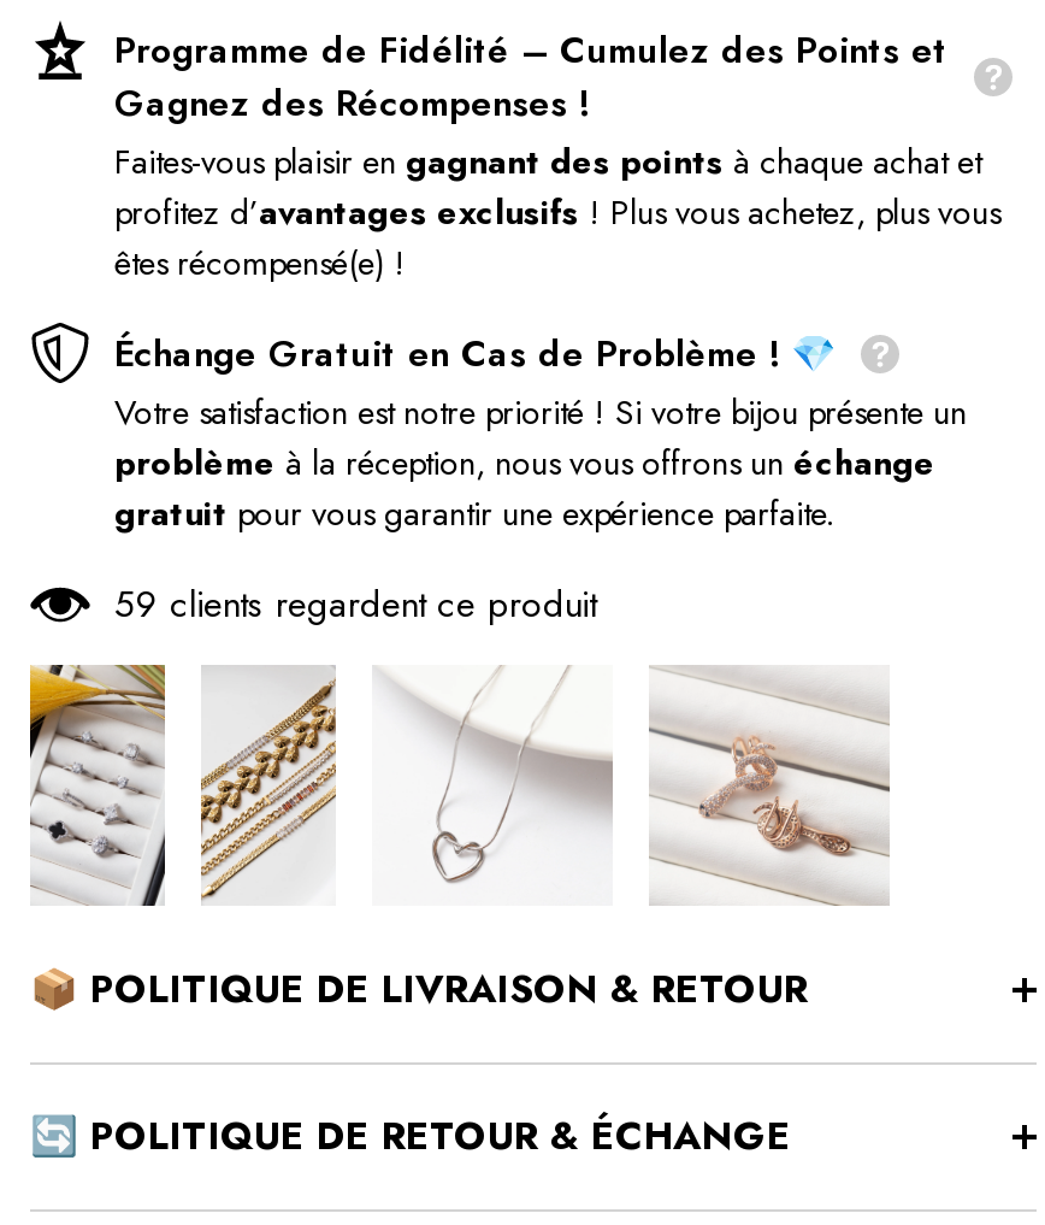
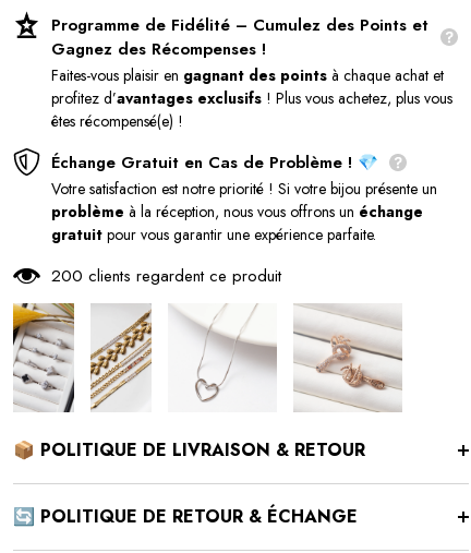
- 59 clients regardent ce produit
+ 200 clients regardent ce produit
